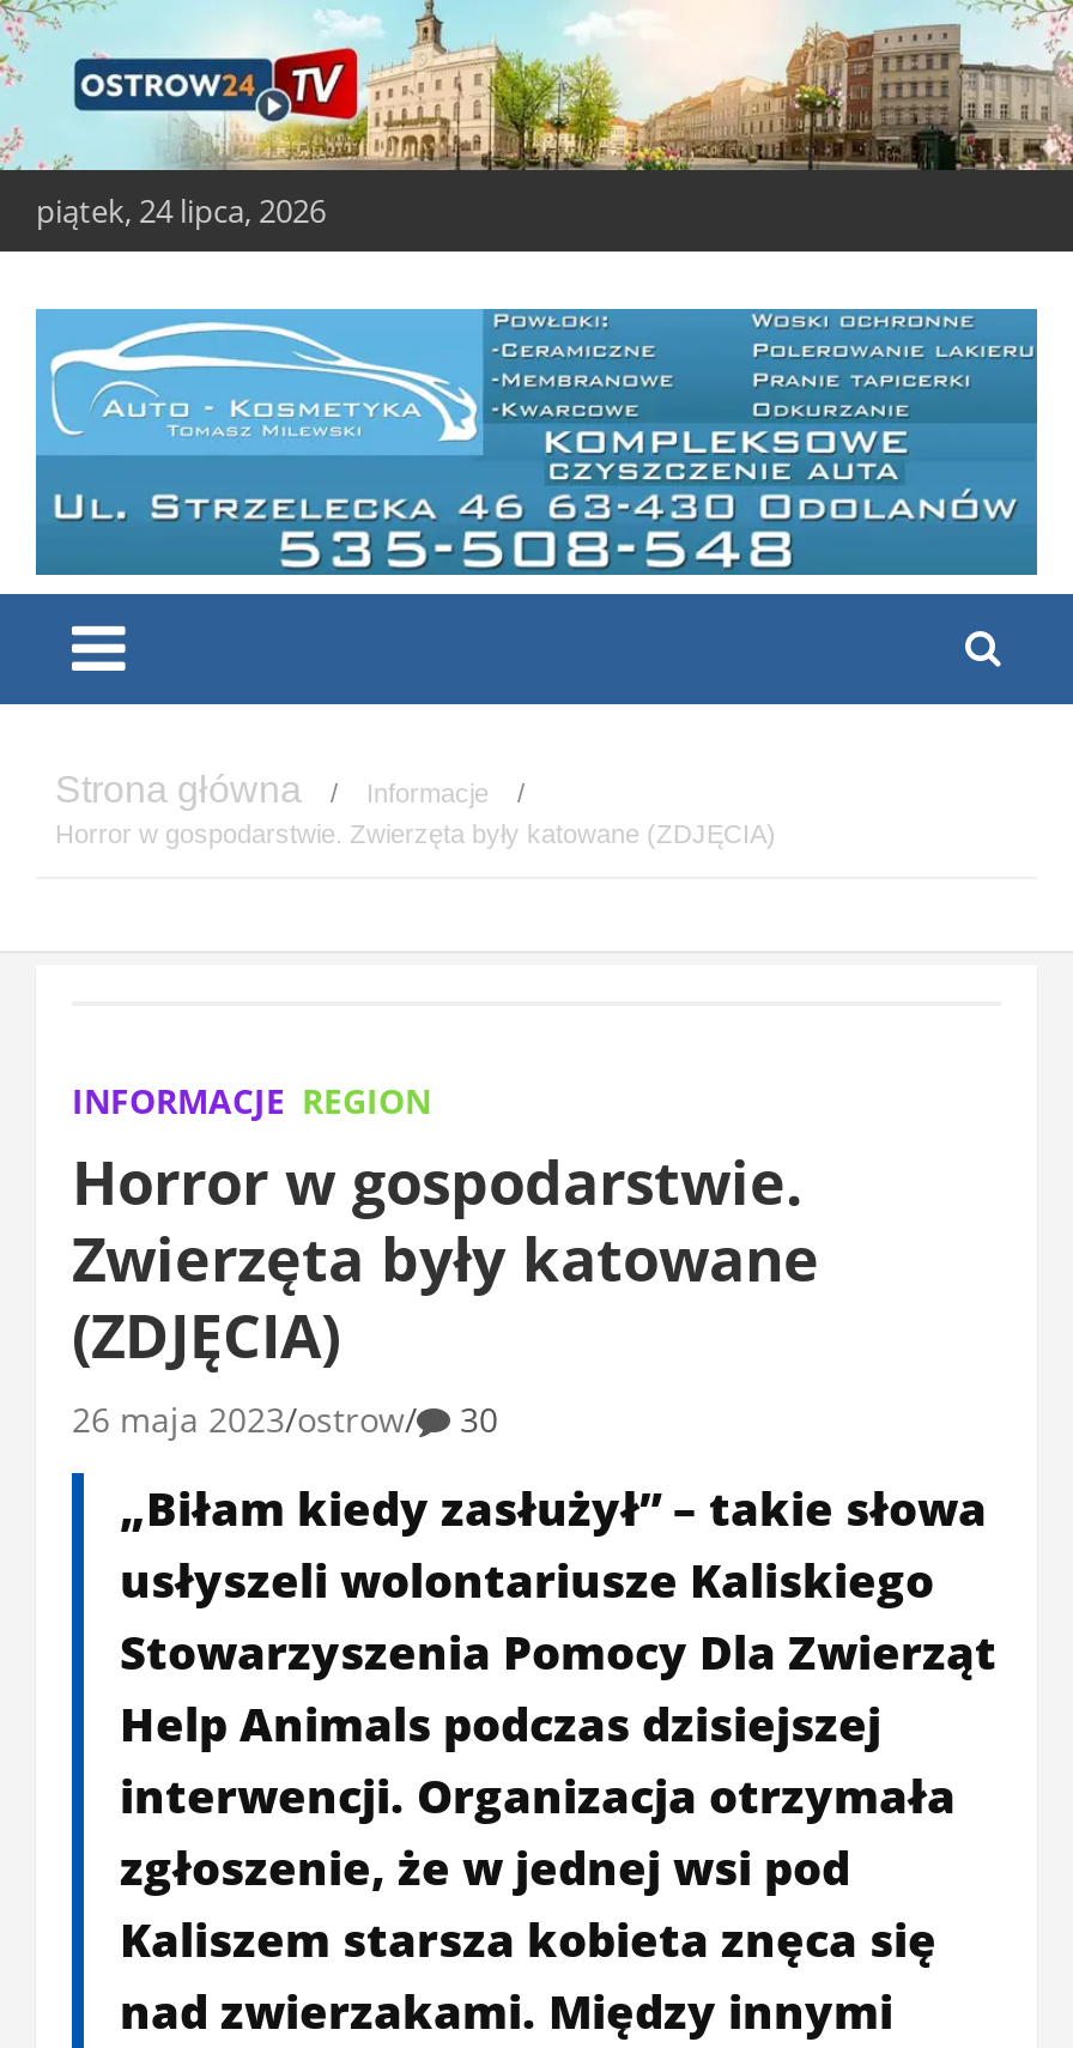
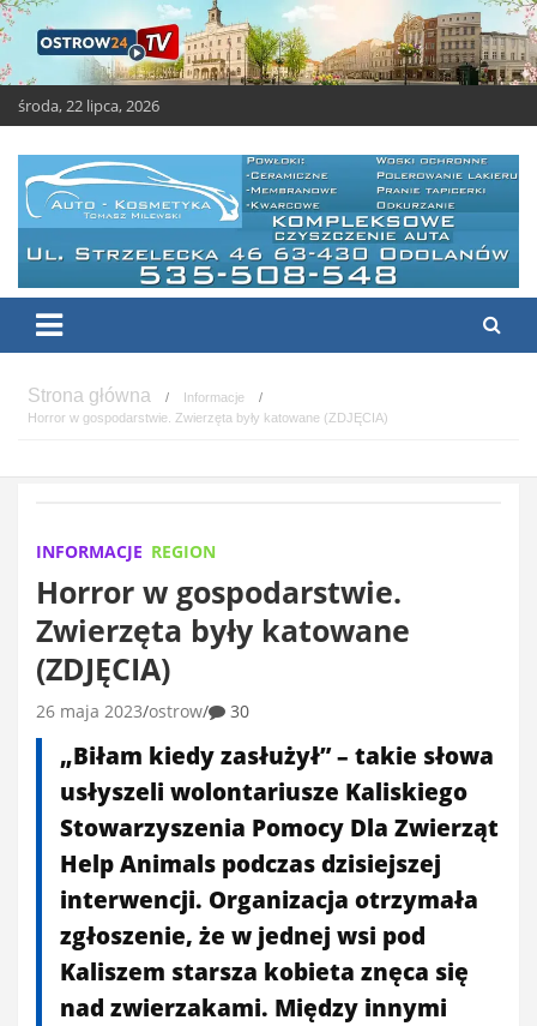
- piątek, 24 lipca, 2026
+ środa, 22 lipca, 2026
